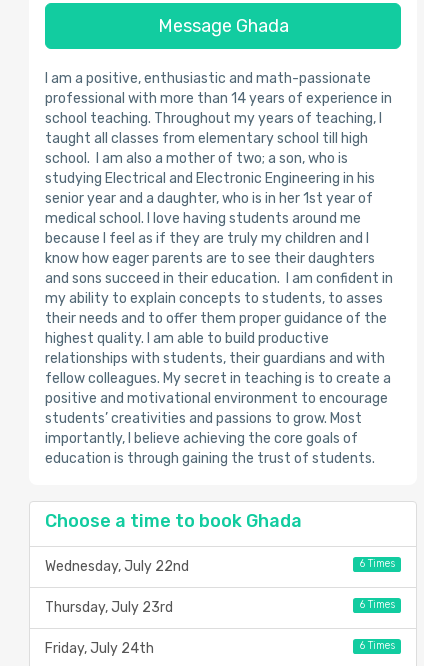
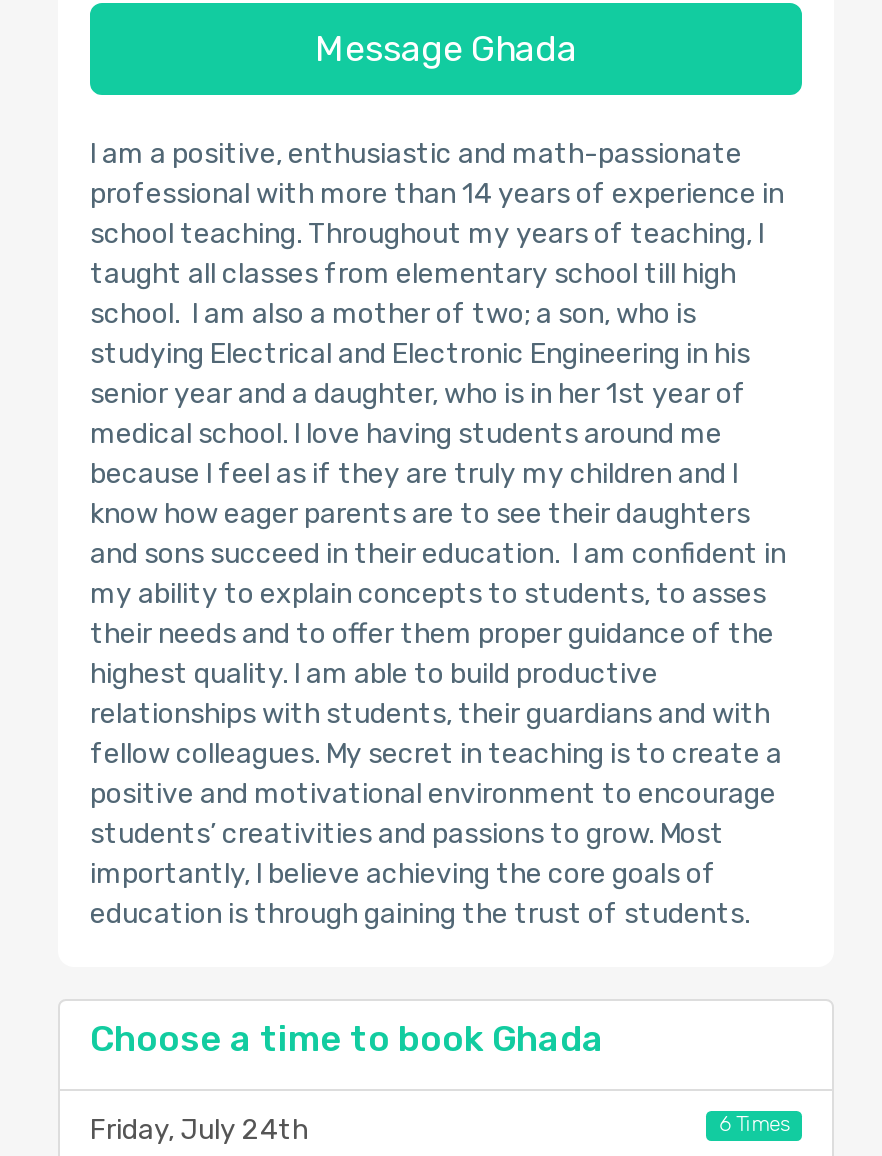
- Wednesday, July 22nd
- 6 Times
- Thursday, July 23rd
- 6 Times
